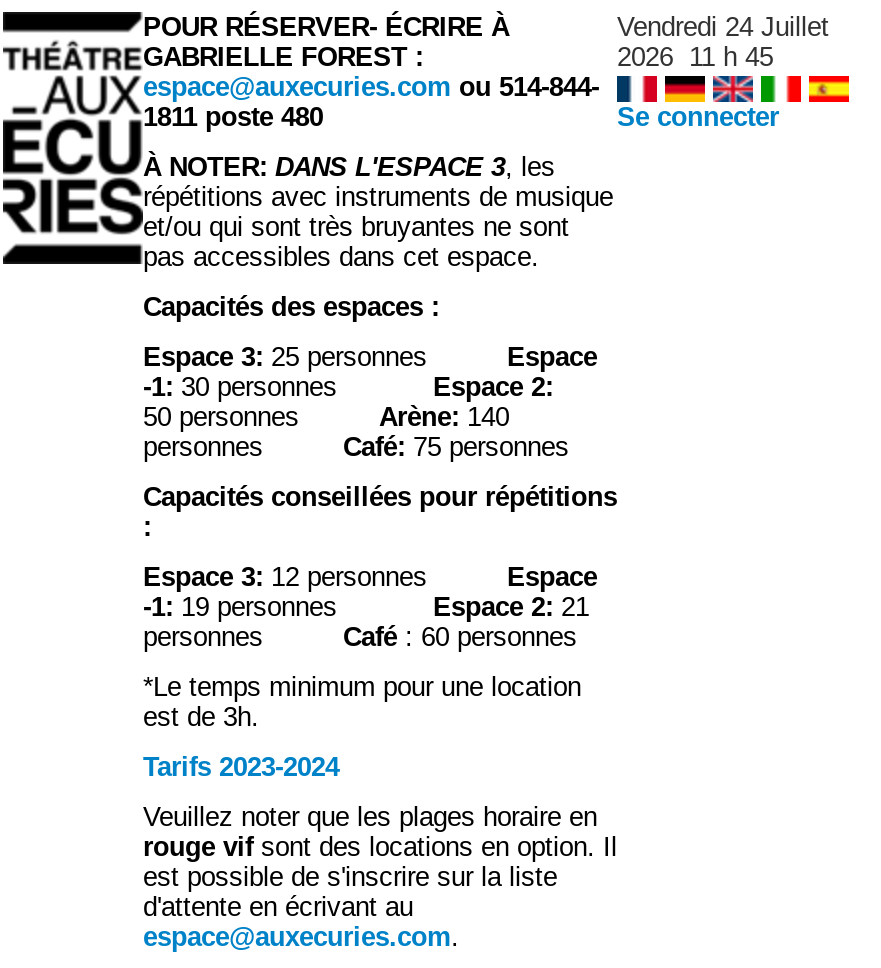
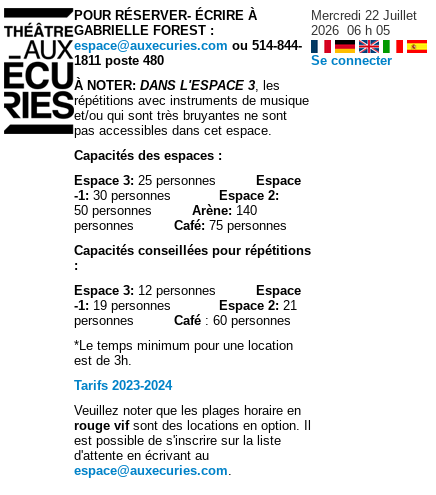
- Vendredi 24 Juillet
+ Mercredi 22 Juillet

- 2026 11 h 45
+ 2026 06 h 05
